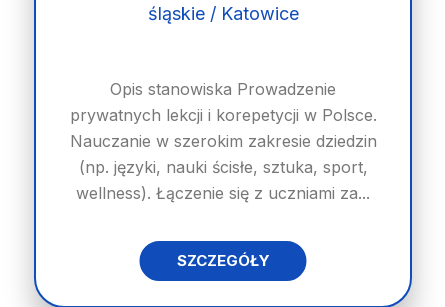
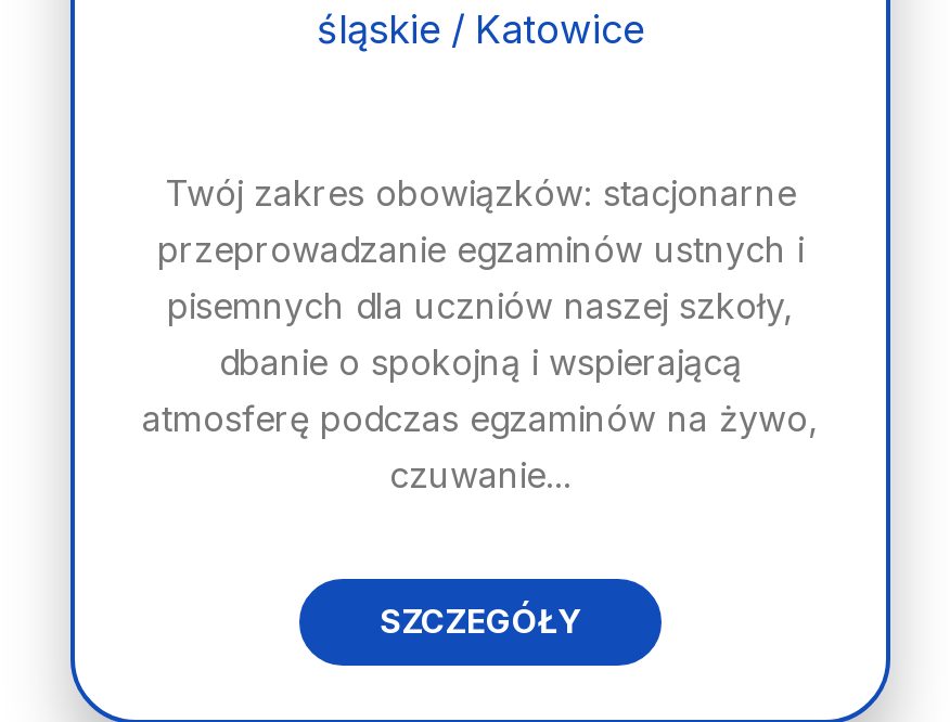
- Opis stanowiska Prowadzenie
- prywatnych lekcji i korepetycji w Polsce.
- Nauczanie w szerokim zakresie dziedzin
- (np. języki, nauki ścisłe, sztuka, sport,
- wellness). Łączenie się z uczniami za...
+ Twój zakres obowiązków: stacjonarne
+ przeprowadzanie egzaminów ustnych i
+ pisemnych dla uczniów naszej szkoły,
+ dbanie o spokojną i wspierającą
+ atmosferę podczas egzaminów na żywo,
+ czuwanie...
